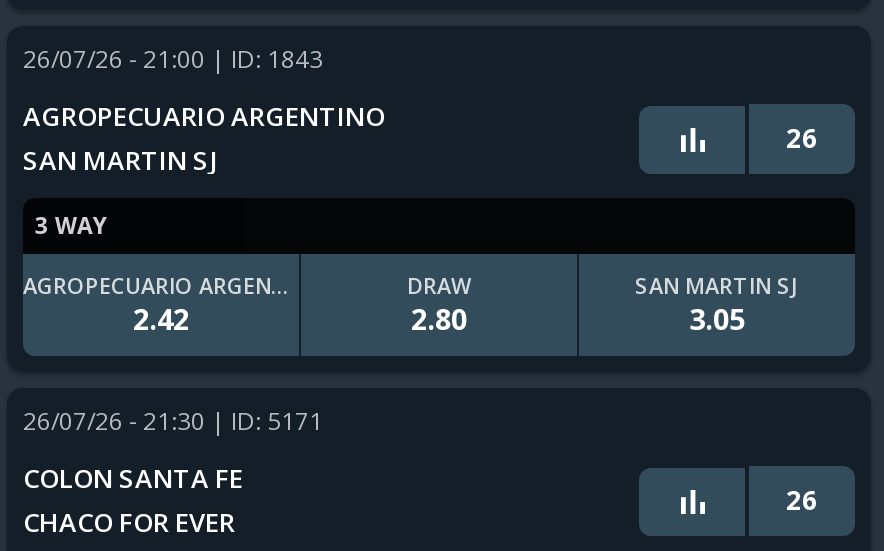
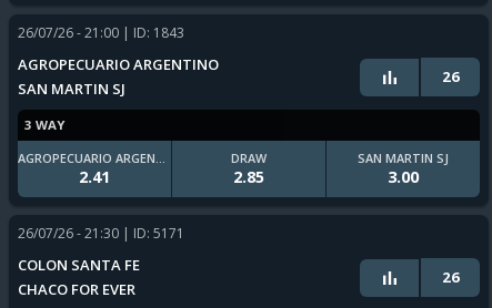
- 2.42
+ 2.41

- 2.80
+ 2.85

- 3.05
+ 3.00
